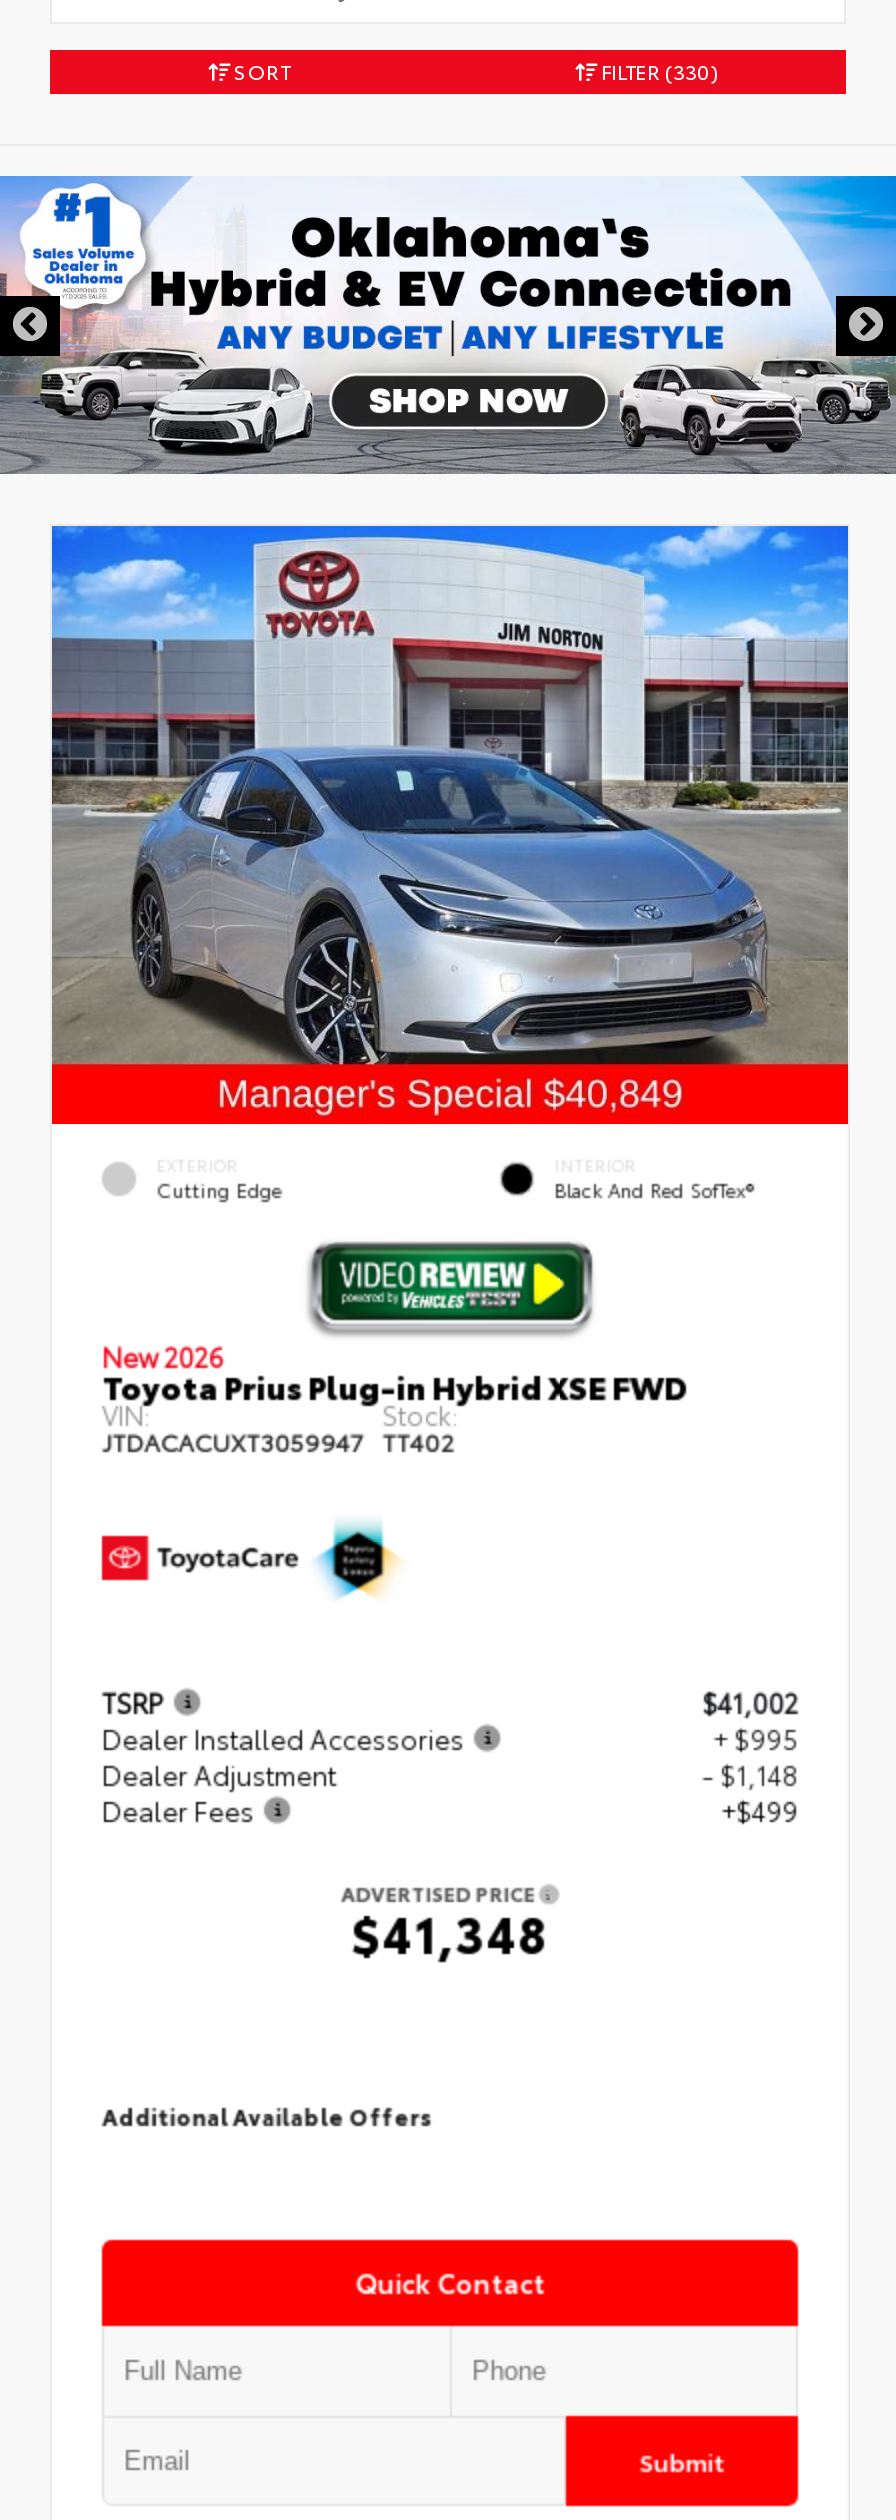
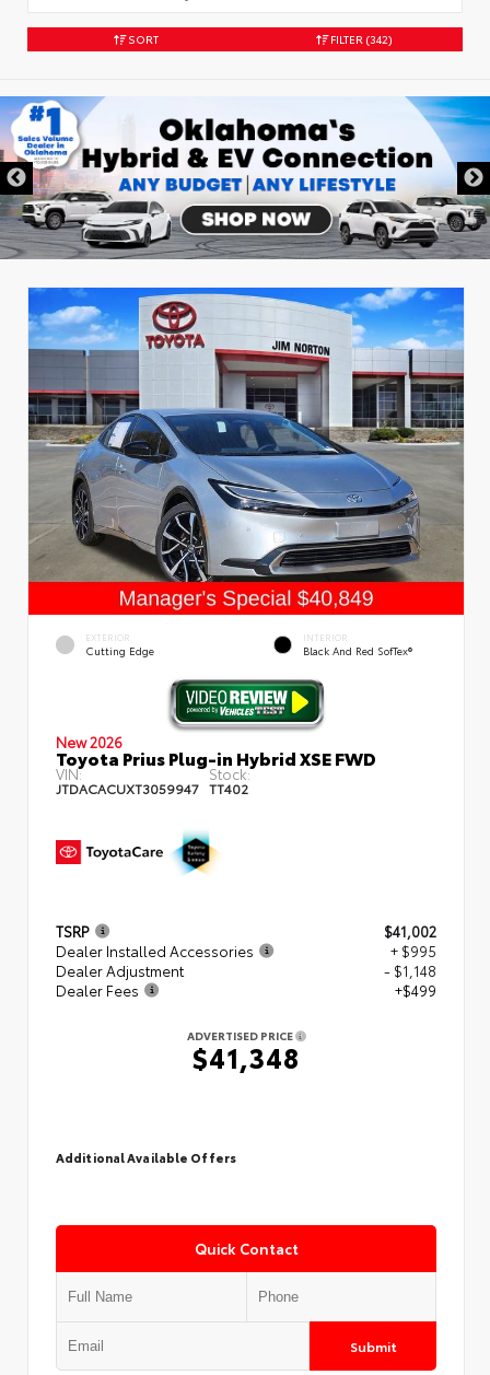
- FILTER (330)
+ FILTER (342)
